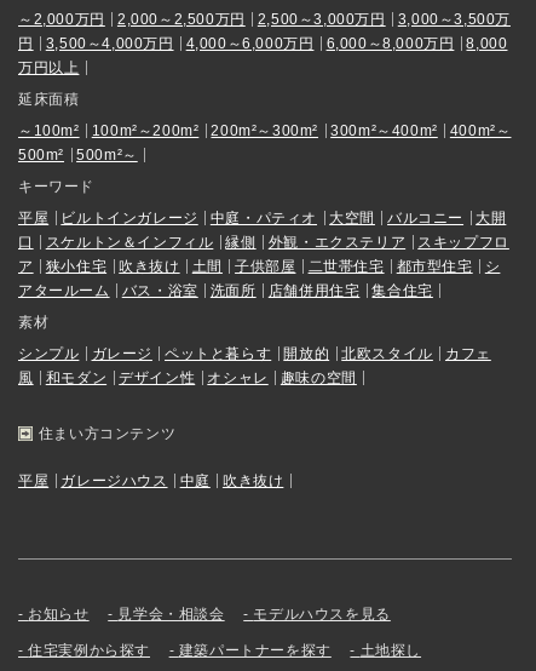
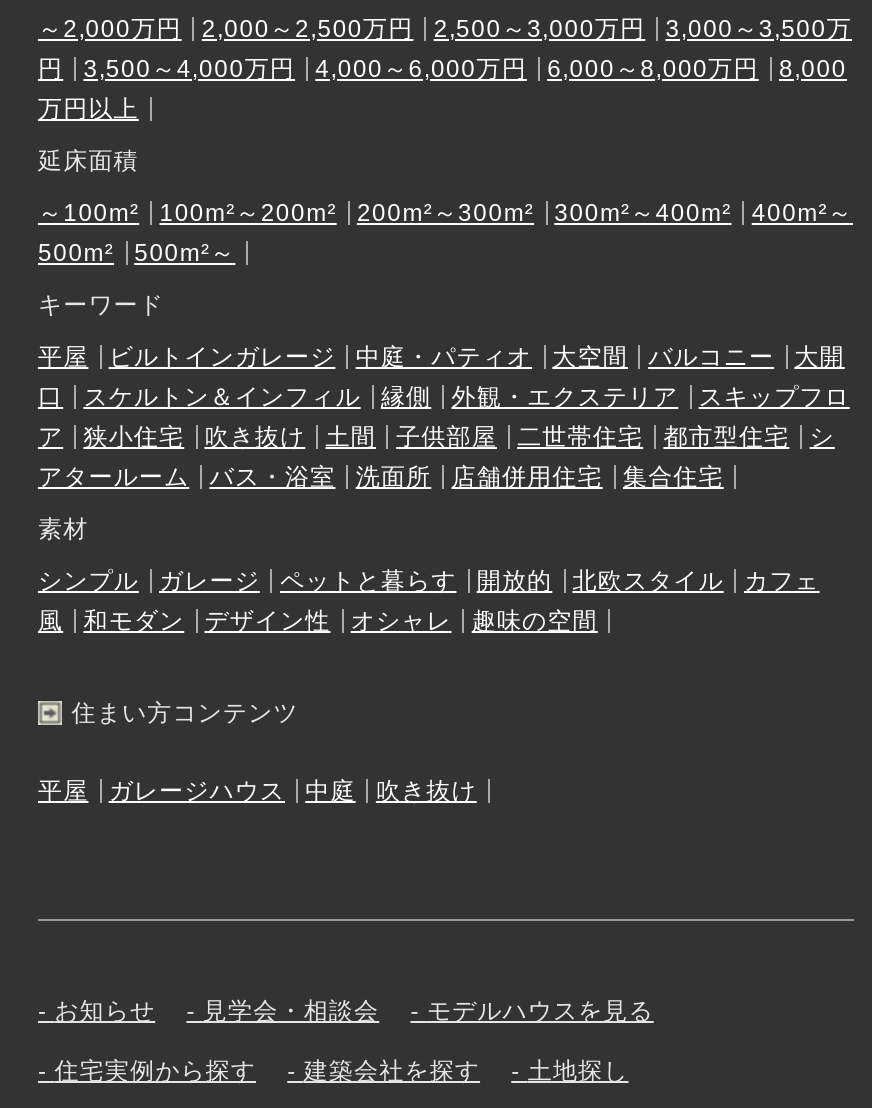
- 建築パートナーを探す
+ 建築会社を探す
